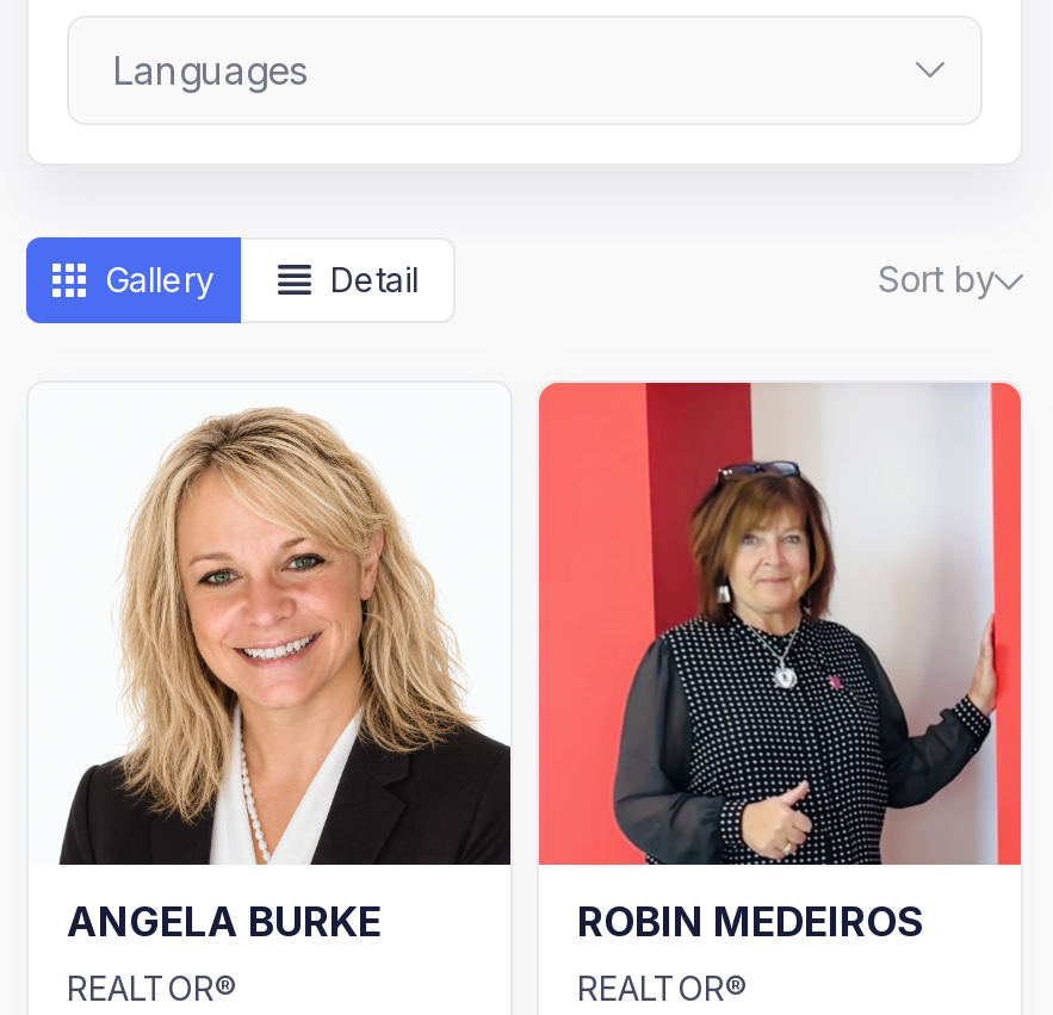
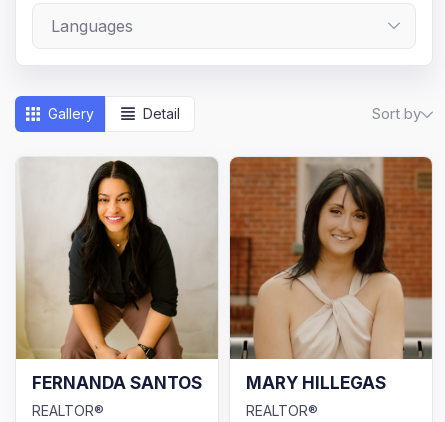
- [image]
- ANGELA BURKE
+ [image]
+ FERNANDA SANTOS

- [image]
- ROBIN MEDEIROS
+ [image]
+ MARY HILLEGAS
